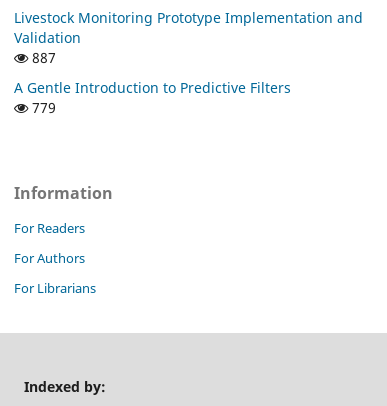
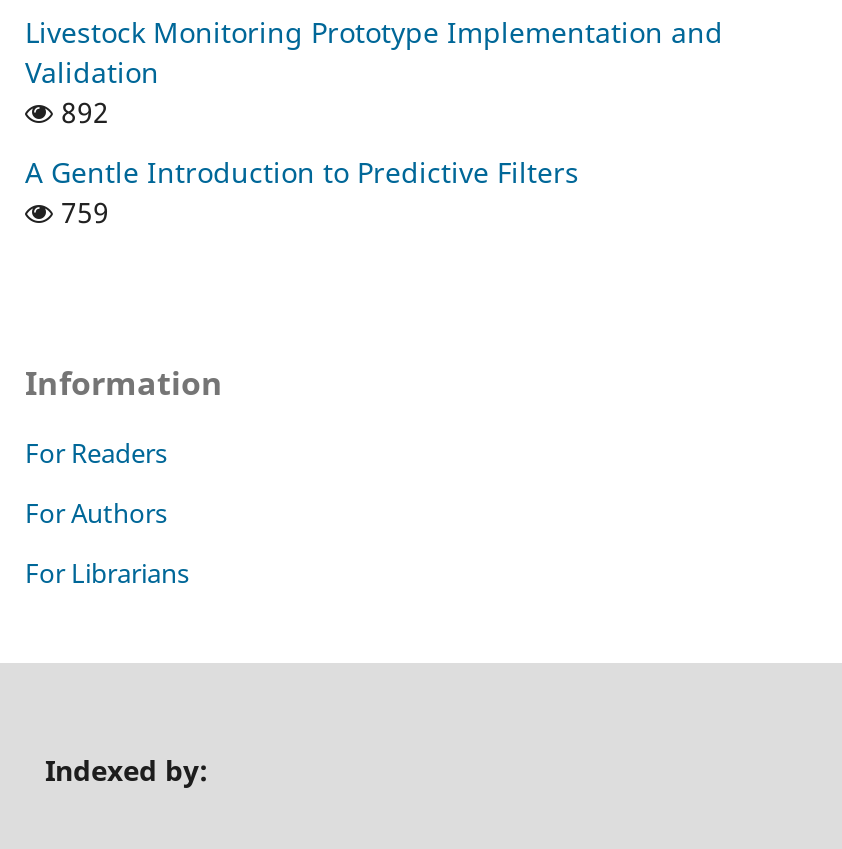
- 887
+ 892

- 779
+ 759
